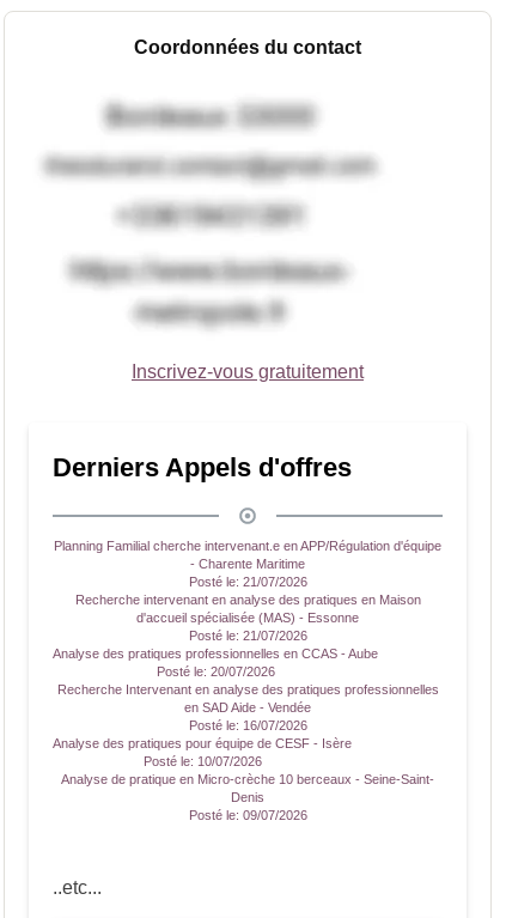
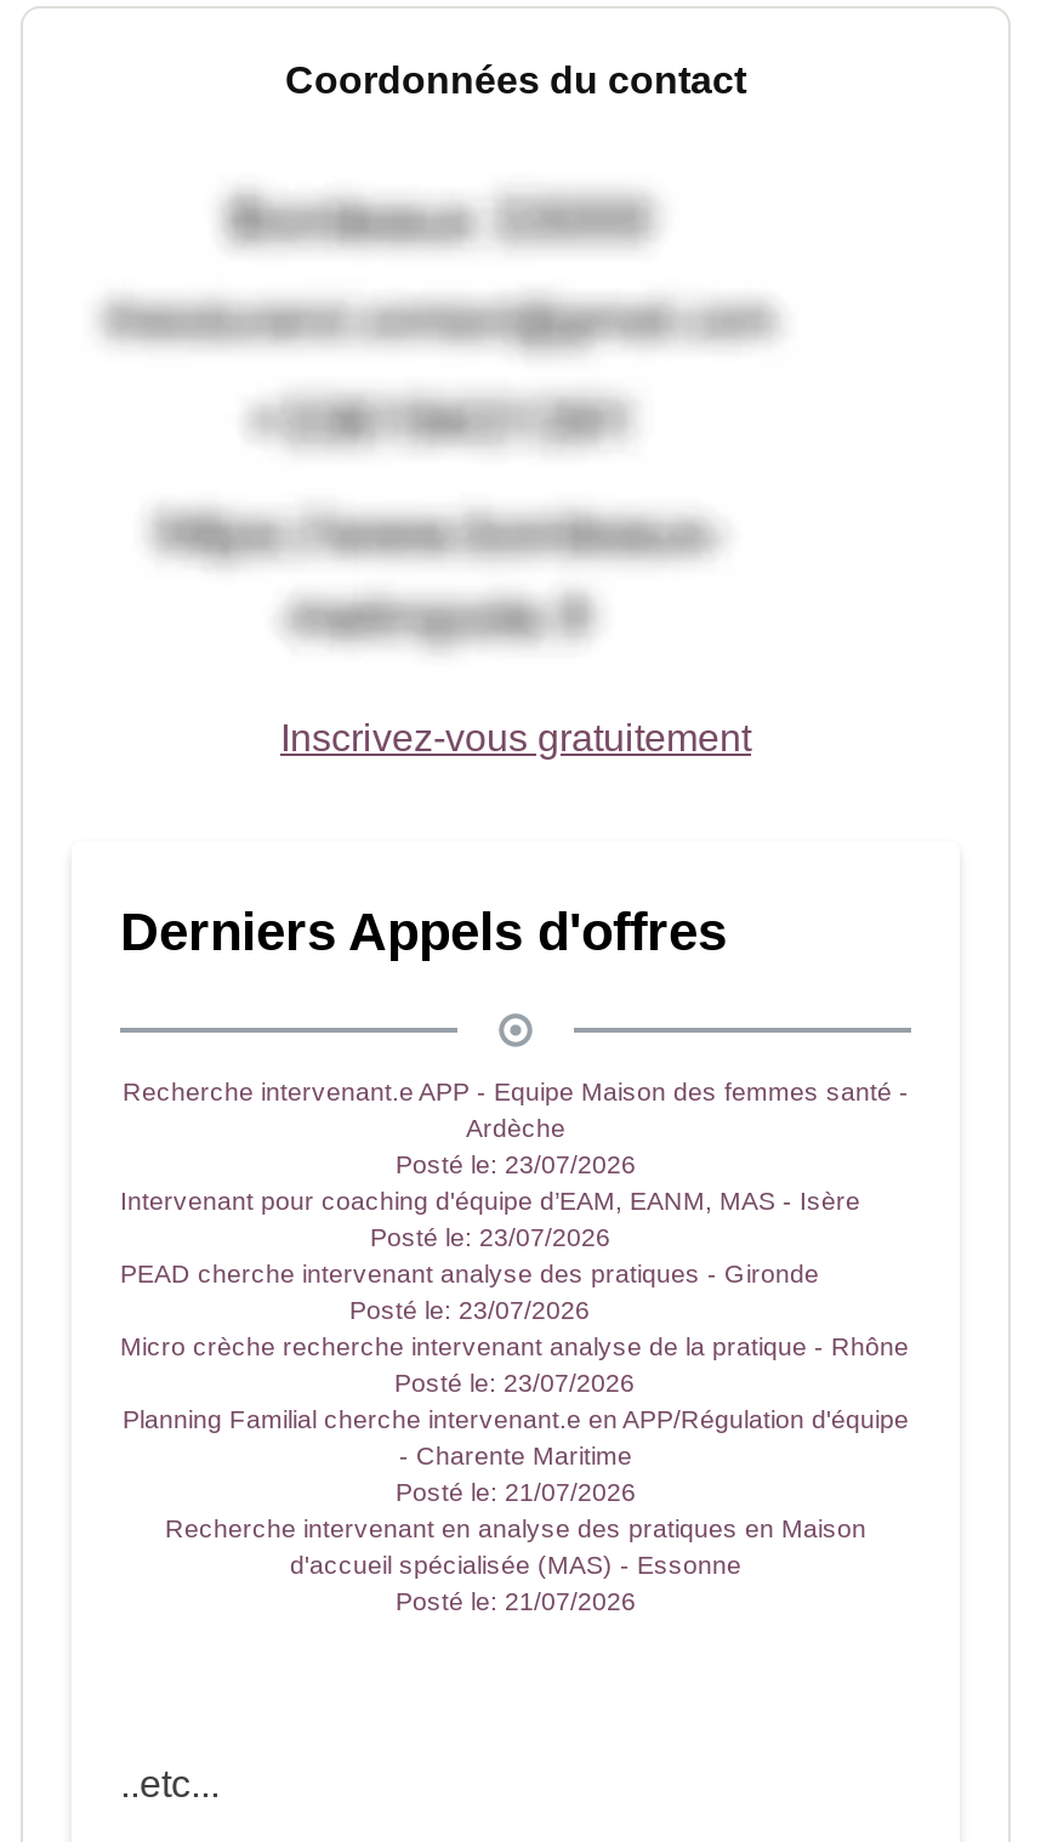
+ Recherche intervenant.e APP - Equipe Maison des femmes santé -
+ Ardèche
+ Posté le: 23/07/2026
+ Intervenant pour coaching d'équipe d’EAM, EANM, MAS - Isère
+ Posté le: 23/07/2026
+ PEAD cherche intervenant analyse des pratiques - Gironde
+ Posté le: 23/07/2026
+ Micro crèche recherche intervenant analyse de la pratique - Rhône
+ Posté le: 23/07/2026

moved down: Planning Familial cherche intervenant.e en APP/Régulation d'équipe | - Charente Maritime | Posté le: 21/07/2026 | Recherche intervenant en analyse des pratiques en Maison | d'accueil spécialisée (MAS) - Essonne | Posté le: 21/07/2026

- Analyse des pratiques professionnelles en CCAS - Aube
- Posté le: 20/07/2026
- Recherche Intervenant en analyse des pratiques professionnelles
- en SAD Aide - Vendée
- Posté le: 16/07/2026
- Analyse des pratiques pour équipe de CESF - Isère
- Posté le: 10/07/2026
- Analyse de pratique en Micro-crèche 10 berceaux - Seine-Saint-
- Denis
- Posté le: 09/07/2026
